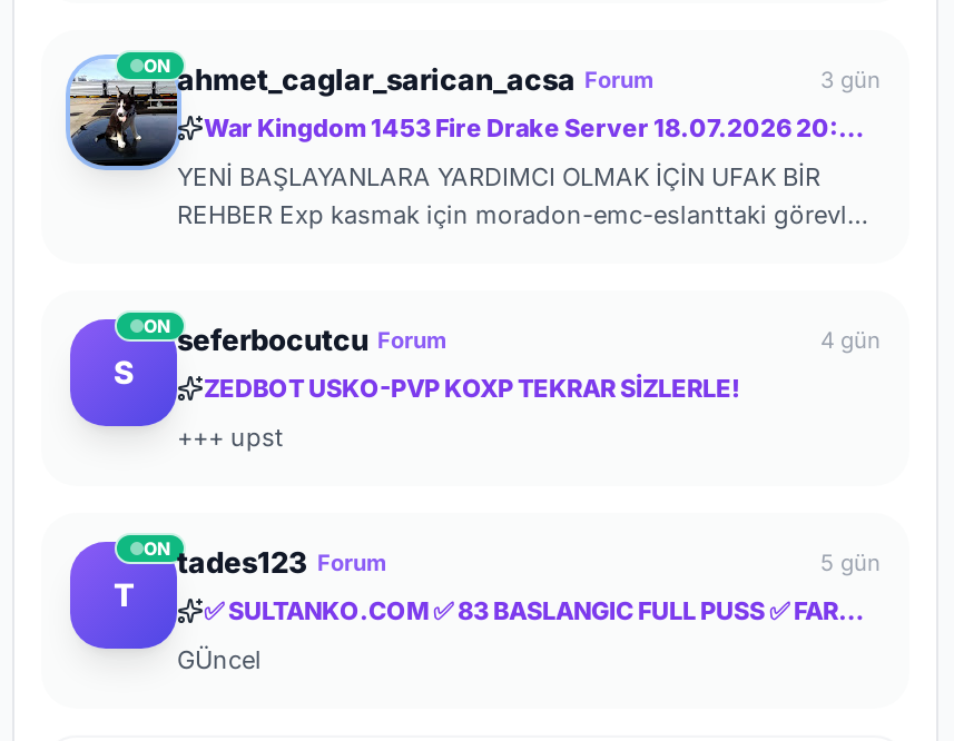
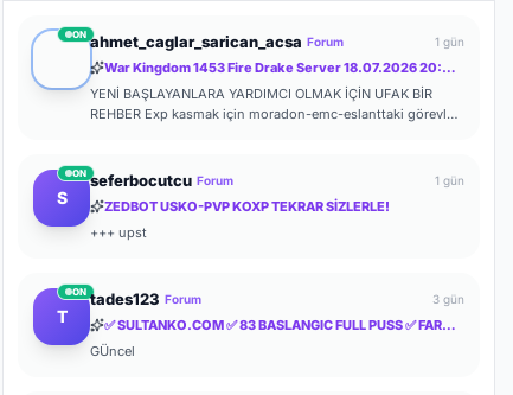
- [image]
+ [image]

- 3 gün
+ 1 gün

- 4 gün
+ 1 gün

- 5 gün
+ 3 gün
